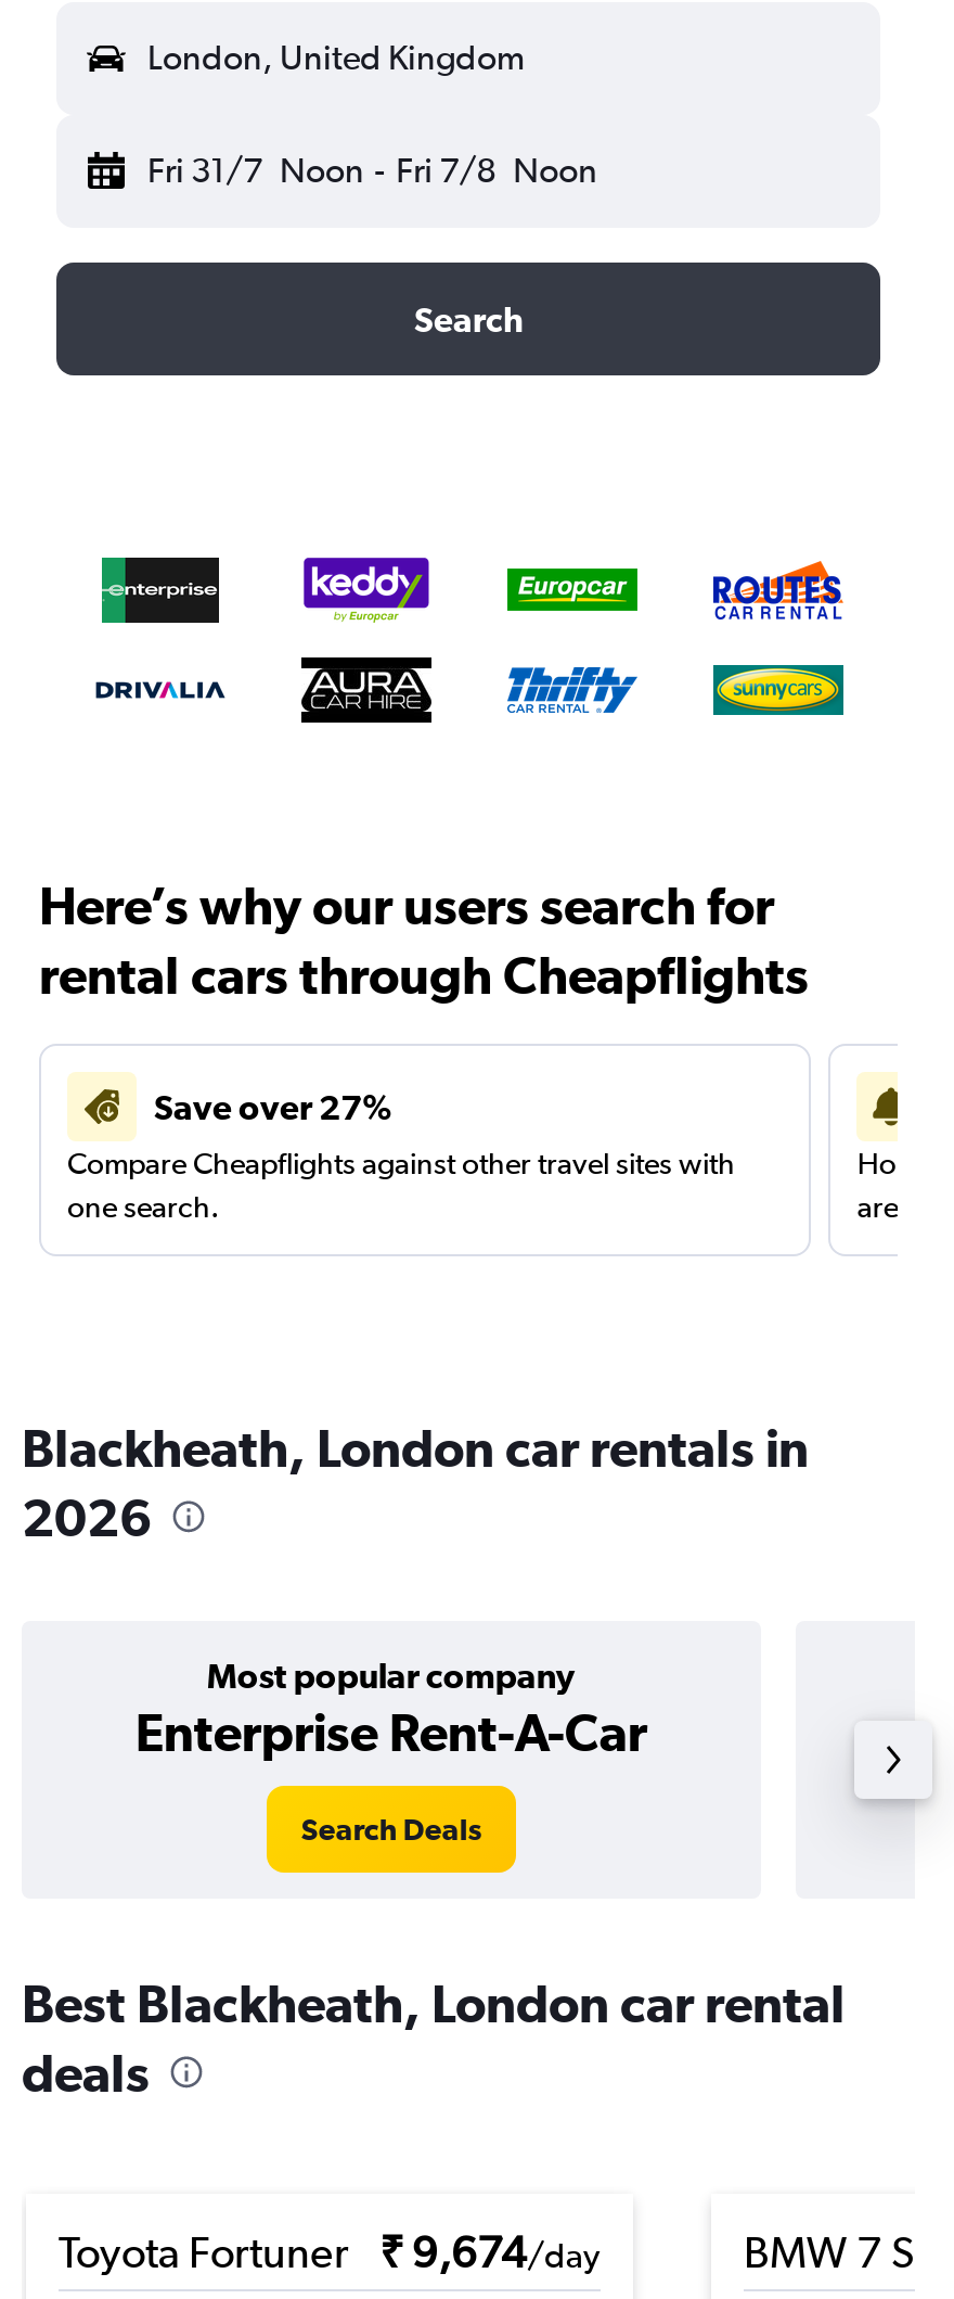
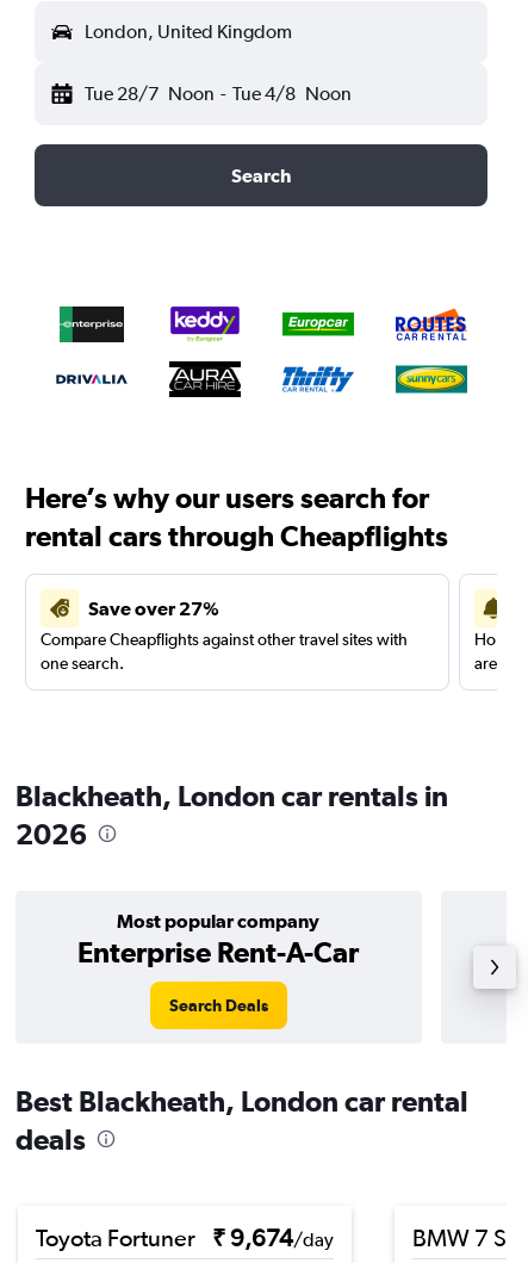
- Fri 31/7 Noon - Fri 7/8 Noon
+ Tue 28/7 Noon - Tue 4/8 Noon
